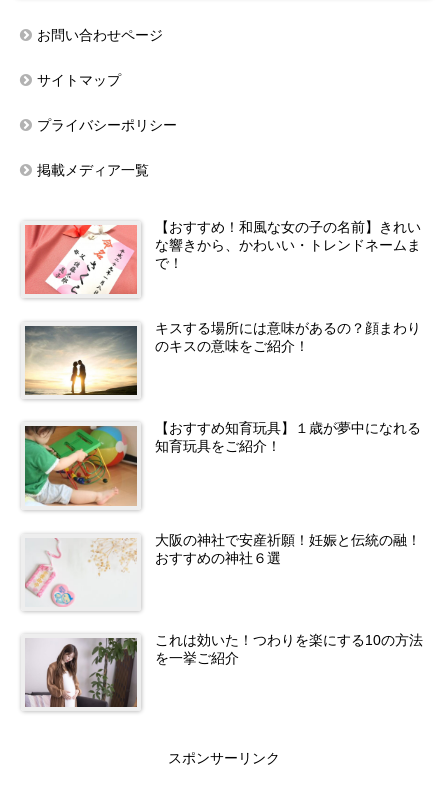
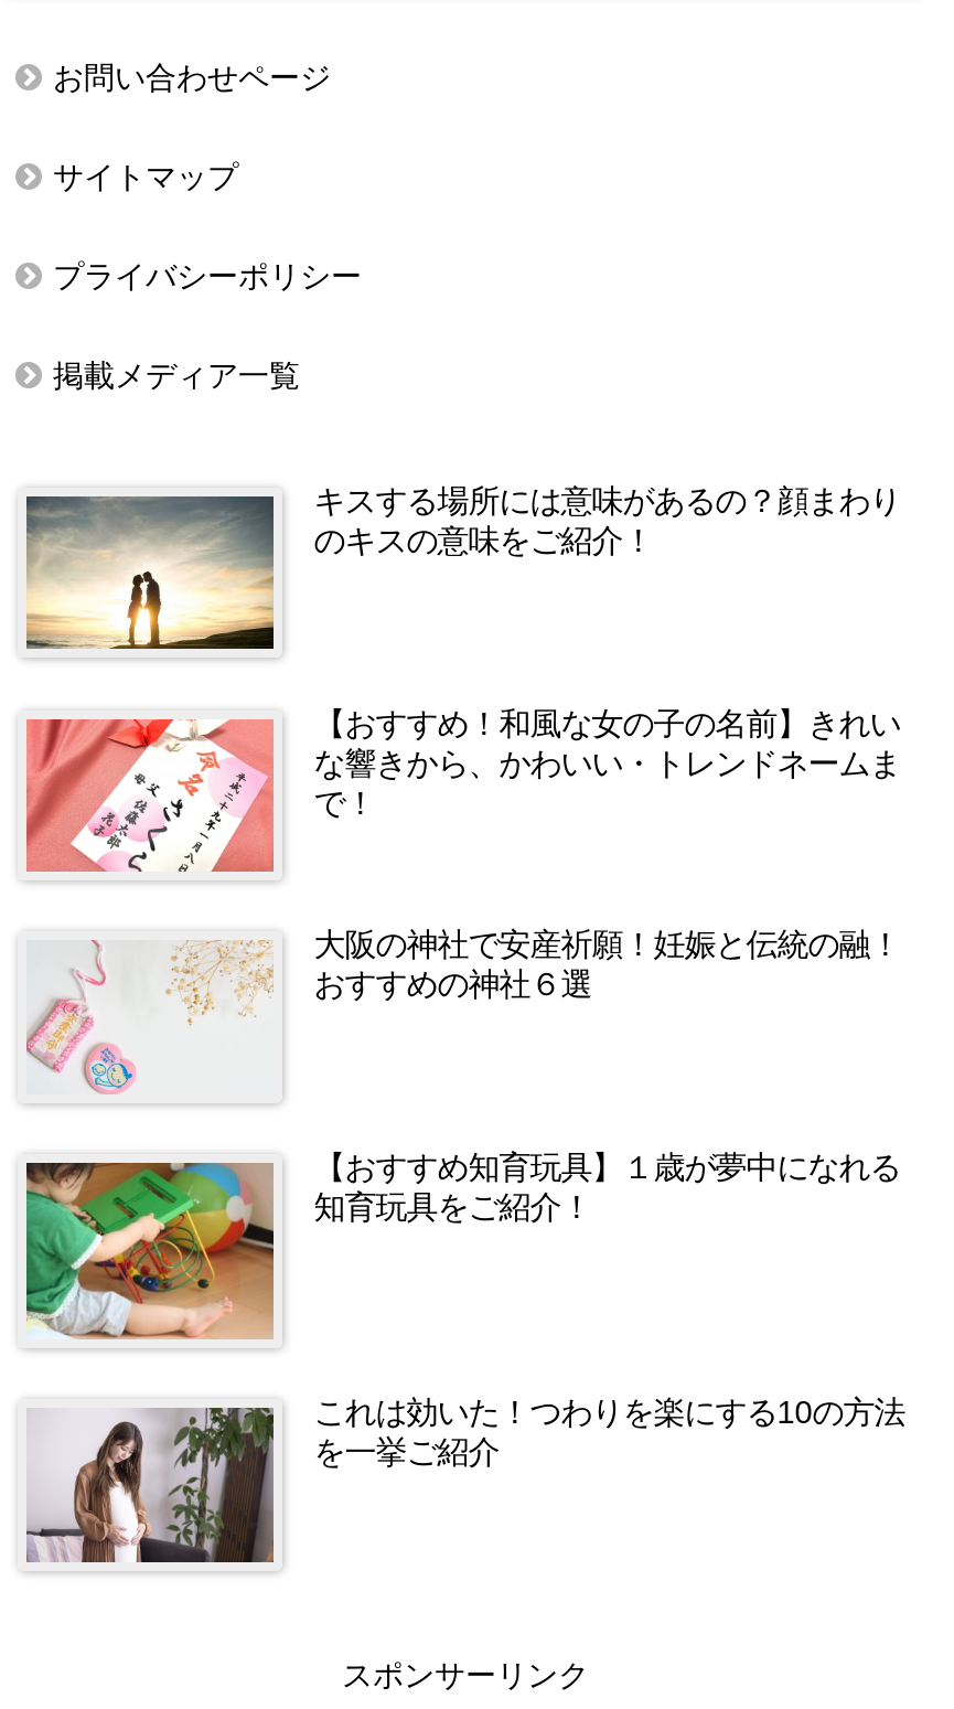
moved down: [image] | 【おすすめ！和風な女の子の名前】きれい | な響きから、かわいい・トレンドネームま | で！

moved up: [image] | キスする場所には意味があるの？顔まわり | のキスの意味をご紹介！

moved down: [image] | 【おすすめ知育玩具】１歳が夢中になれる | 知育玩具をご紹介！

moved up: [image] | 大阪の神社で安産祈願！妊娠と伝統の融！ | おすすめの神社６選
